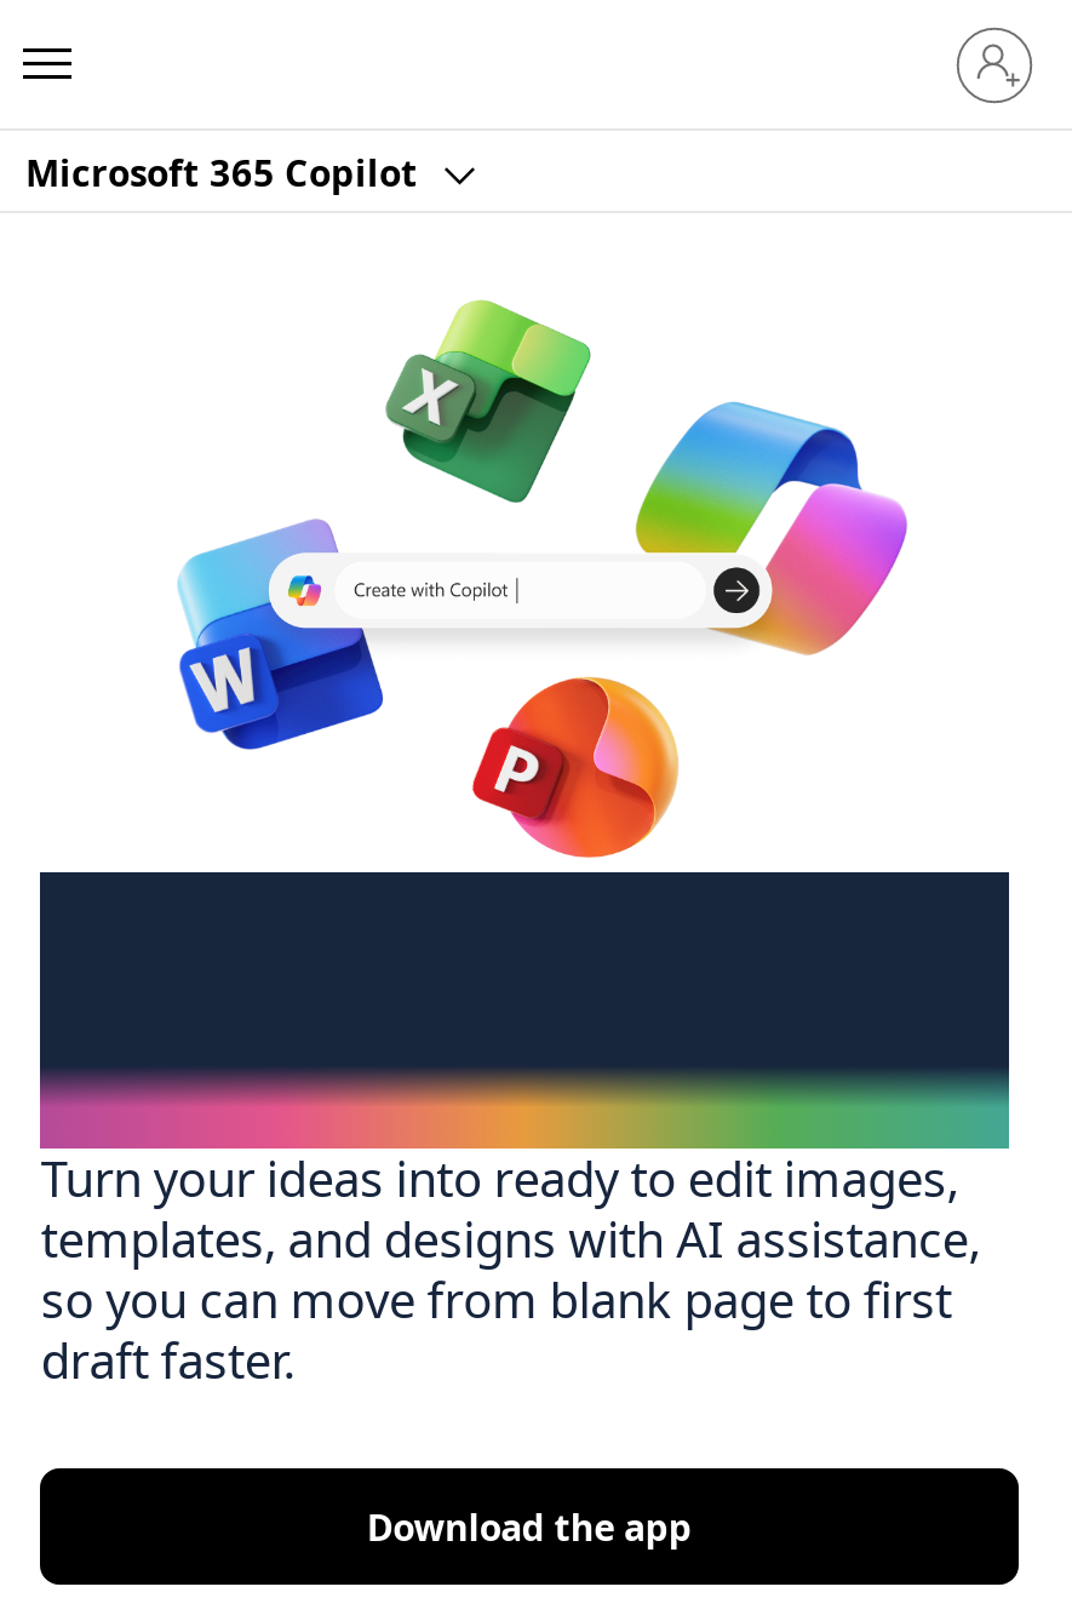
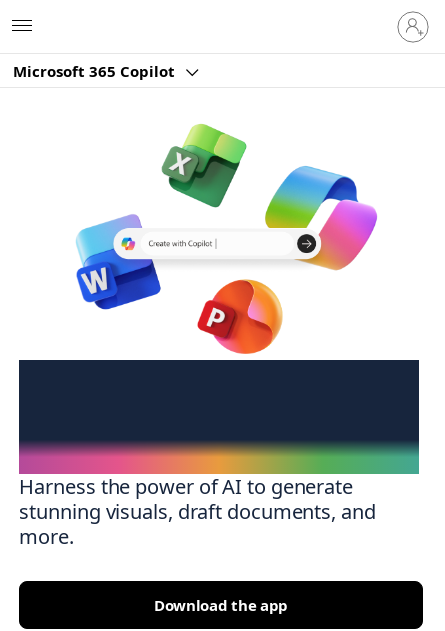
- Turn your ideas into ready to edit images,
- templates, and designs with AI assistance,
- so you can move from blank page to first
- draft faster.
+ Harness the power of AI to generate
+ stunning visuals, draft documents, and
+ more.
